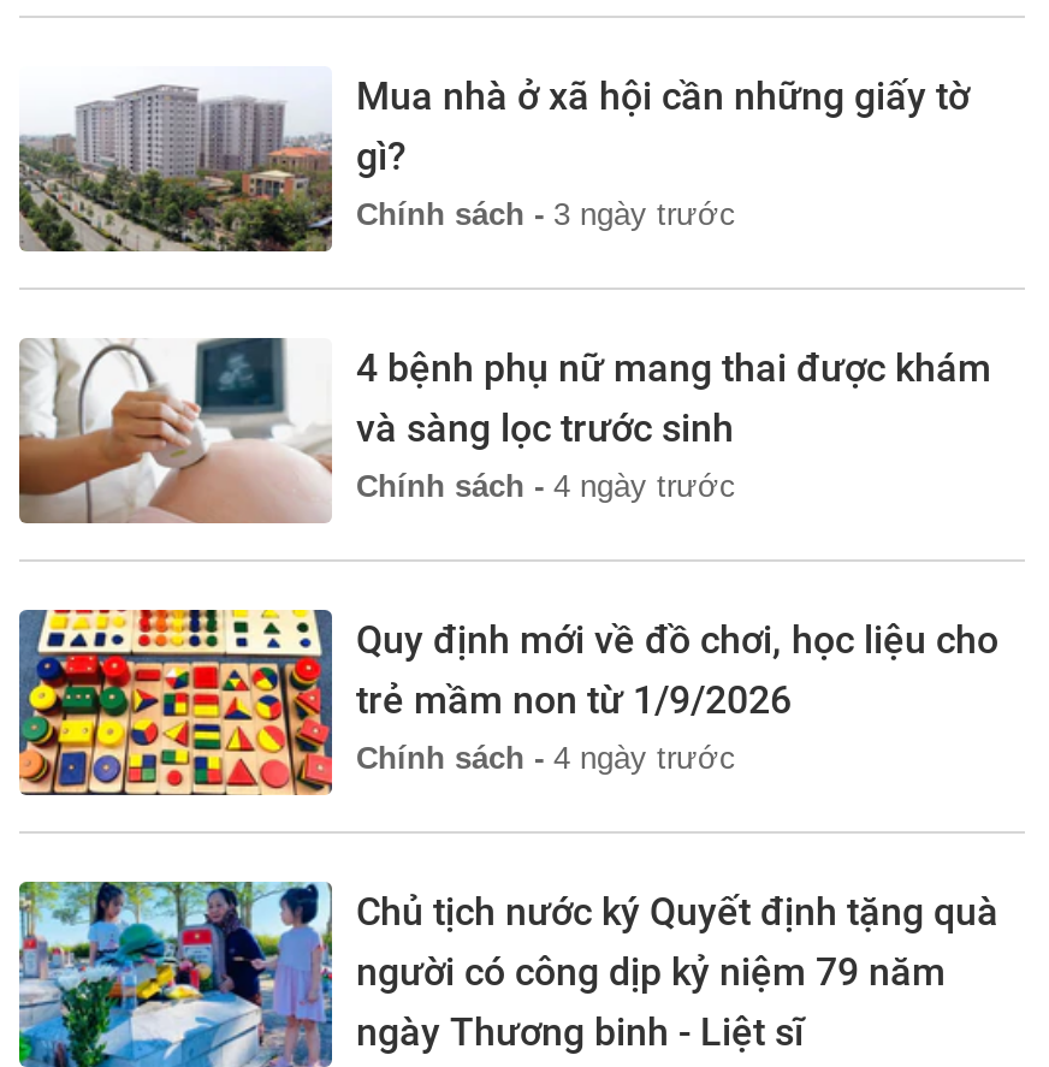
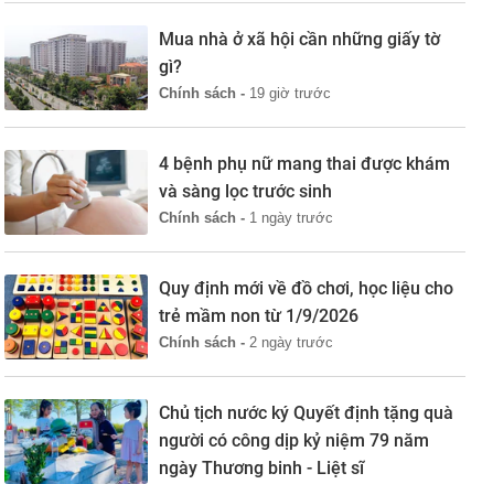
- Chính sách - 3 ngày trước
+ Chính sách - 19 giờ trước

- Chính sách - 4 ngày trước
+ Chính sách - 1 ngày trước

- Chính sách - 4 ngày trước
+ Chính sách - 2 ngày trước
